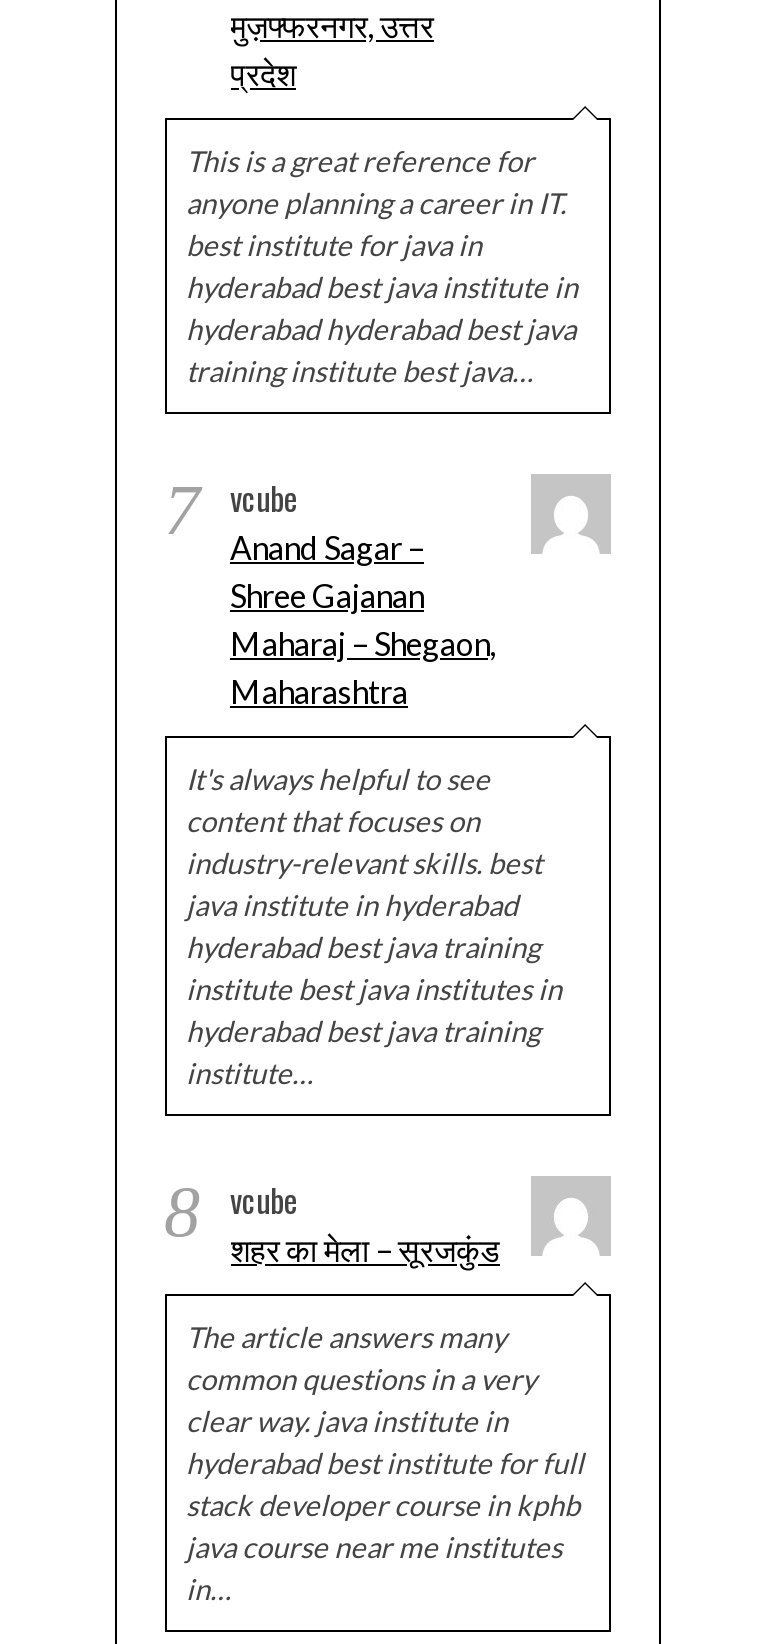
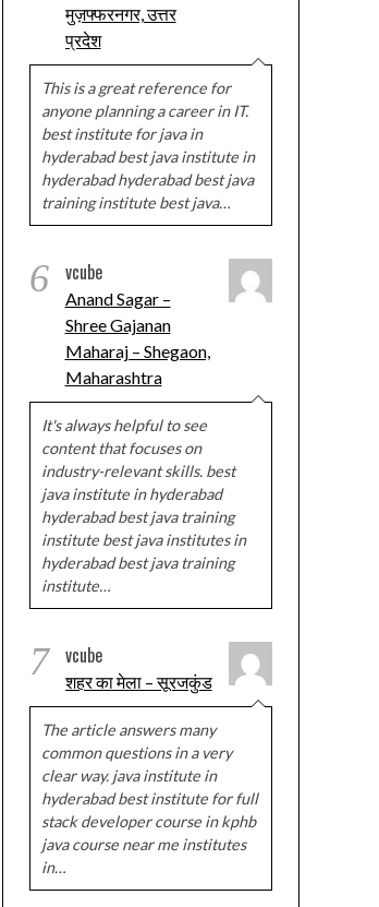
- 7 vcube Anand Sagar –
+ 6 vcube Anand Sagar –

- 8 vcube शहर का मेला – सूरजकुंड
+ 7 vcube शहर का मेला – सूरजकुंड
